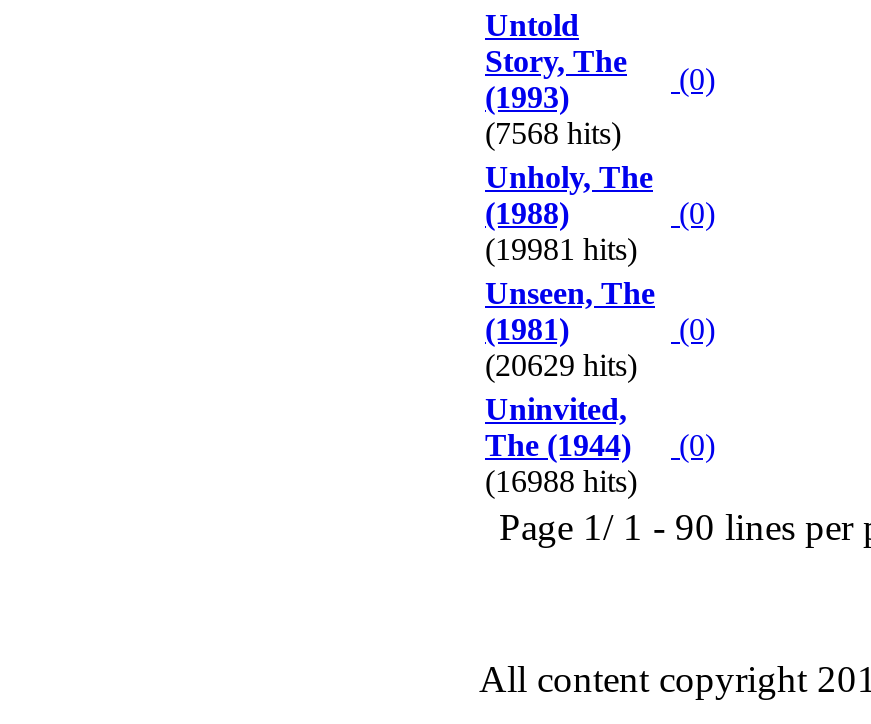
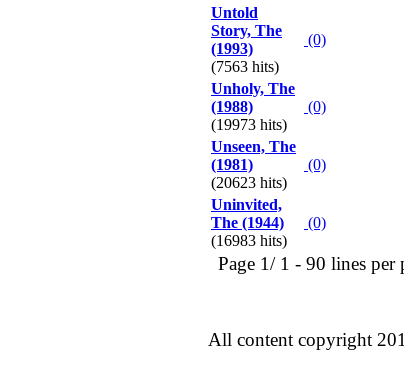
- (7568 hits)
+ (7563 hits)

- (19981 hits)
+ (19973 hits)

- (20629 hits)
+ (20623 hits)

- (16988 hits)
+ (16983 hits)
